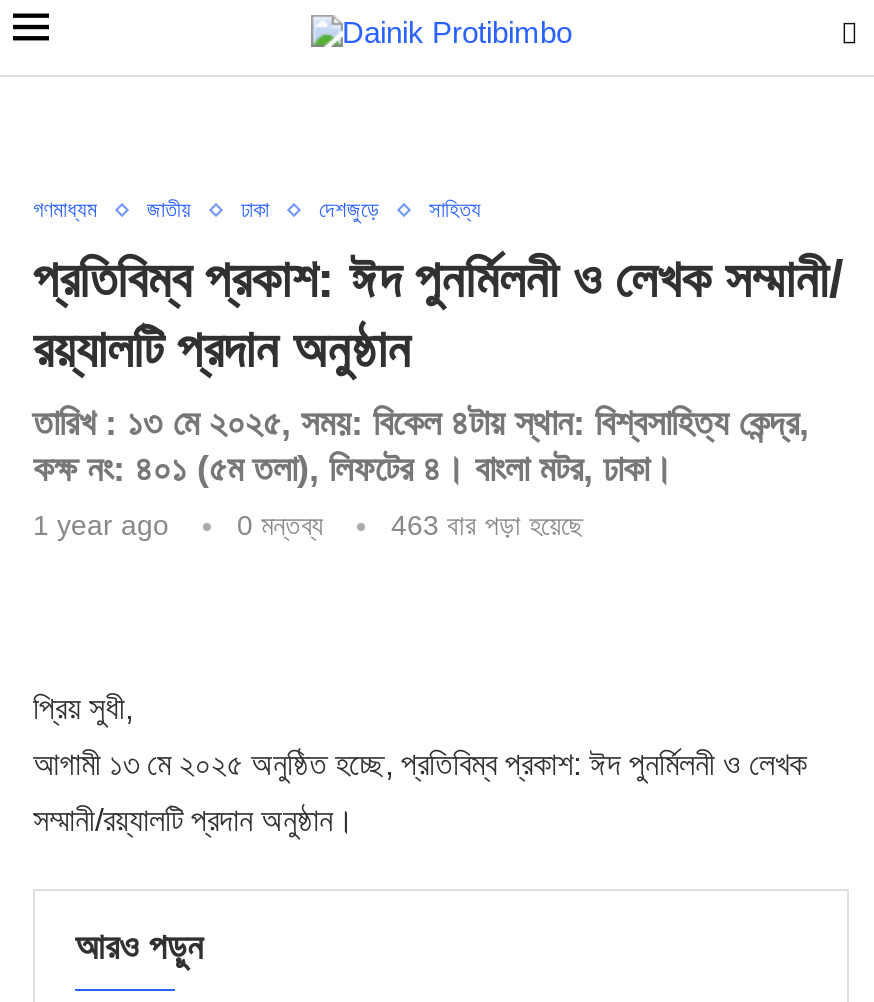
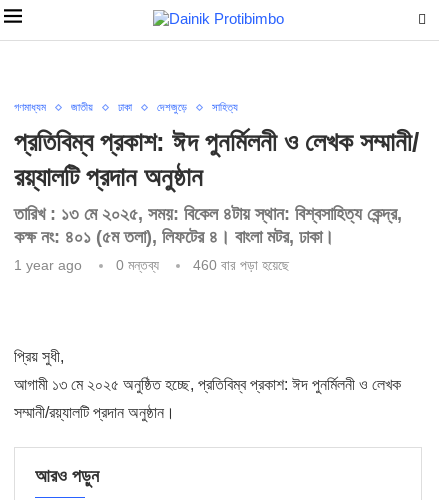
- 463 বার পড়া হয়েছে
+ 460 বার পড়া হয়েছে
